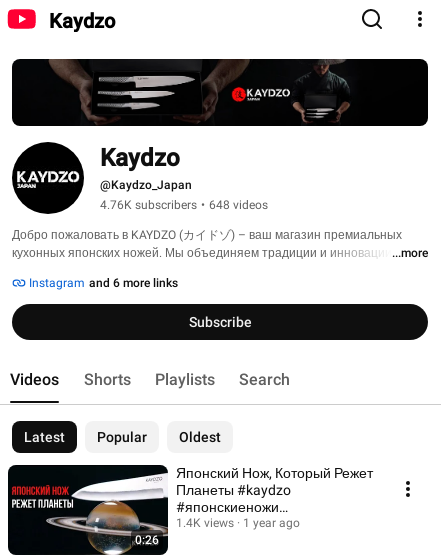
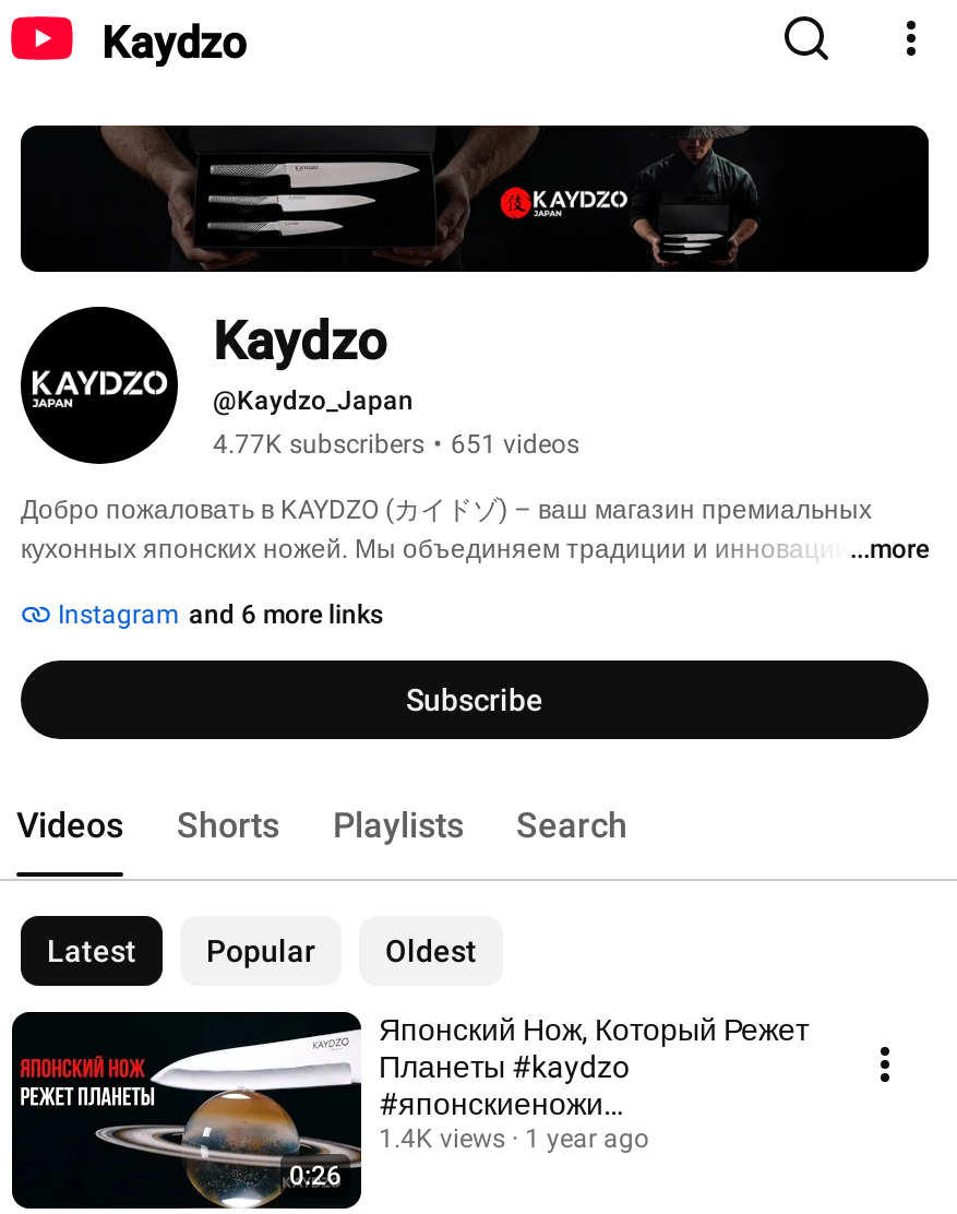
- 4.76K subscribers • 648 videos
+ 4.77K subscribers • 651 videos
